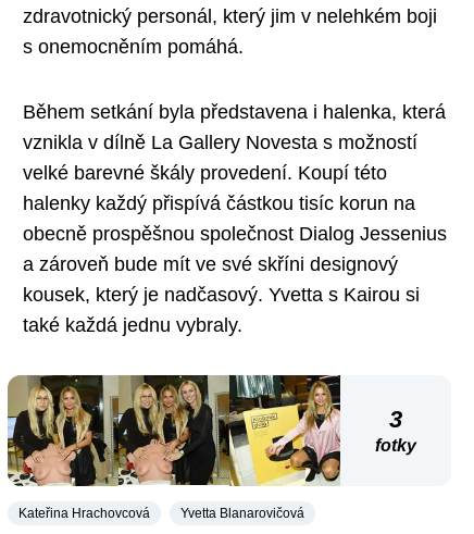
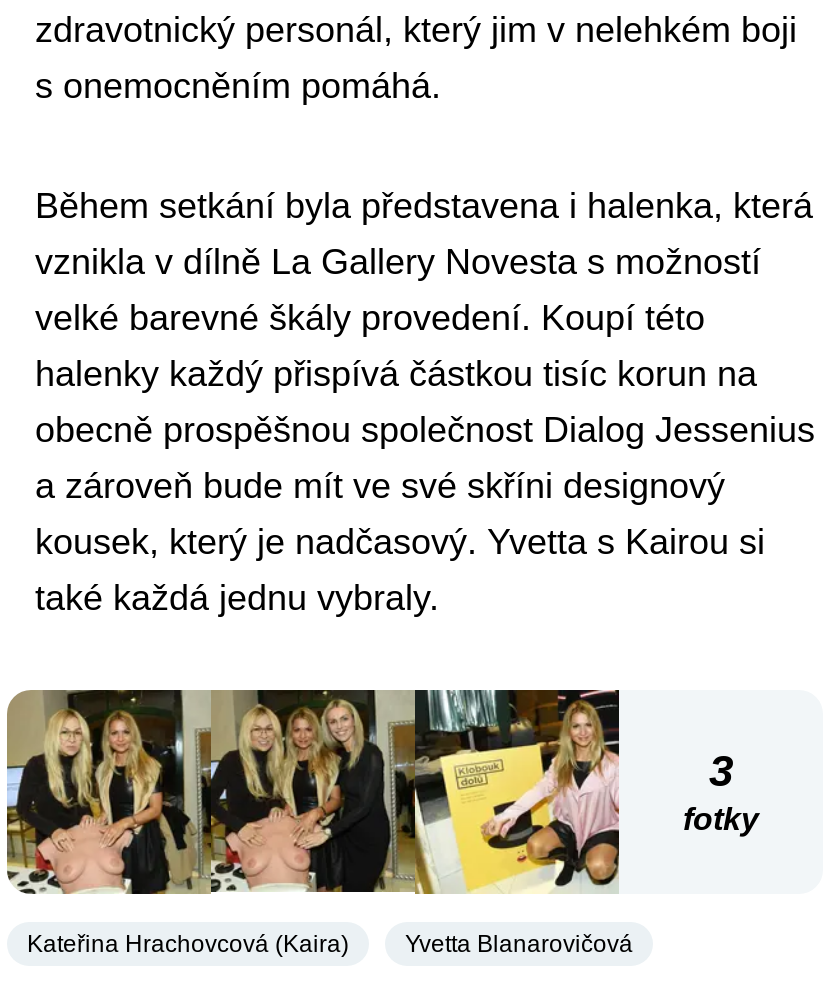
- Kateřina Hrachovcová
+ Kateřina Hrachovcová (Kaira)
